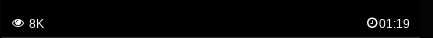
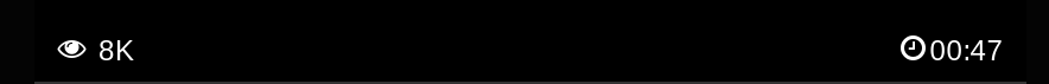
- 01:19
+ 00:47
